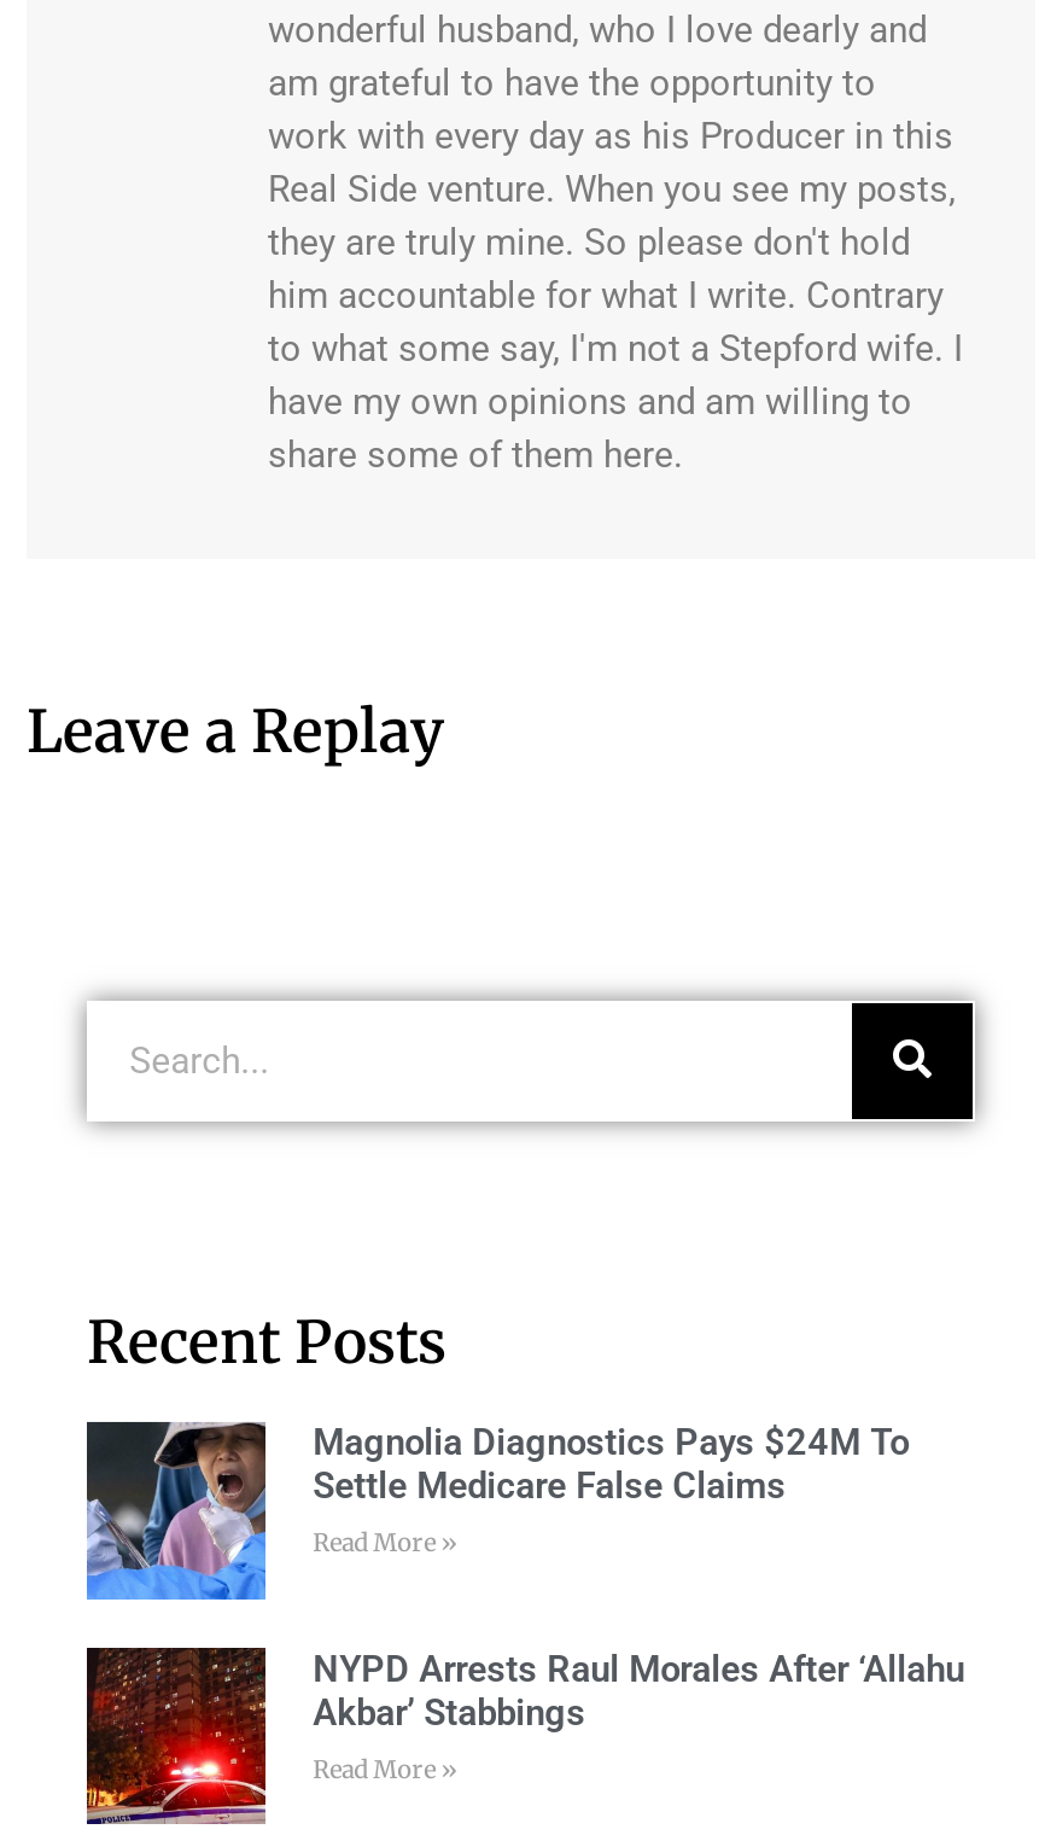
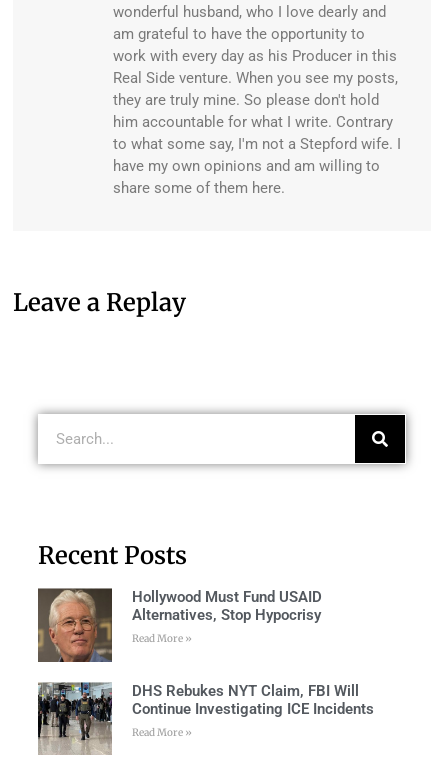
- [image]
- Magnolia Diagnostics Pays $24M To
- Settle Medicare False Claims
+ [image]
+ Hollywood Must Fund USAID
+ Alternatives, Stop Hypocrisy

- [image]
- NYPD Arrests Raul Morales After ‘Allahu
- Akbar’ Stabbings
+ [image]
+ DHS Rebukes NYT Claim, FBI Will
+ Continue Investigating ICE Incidents
